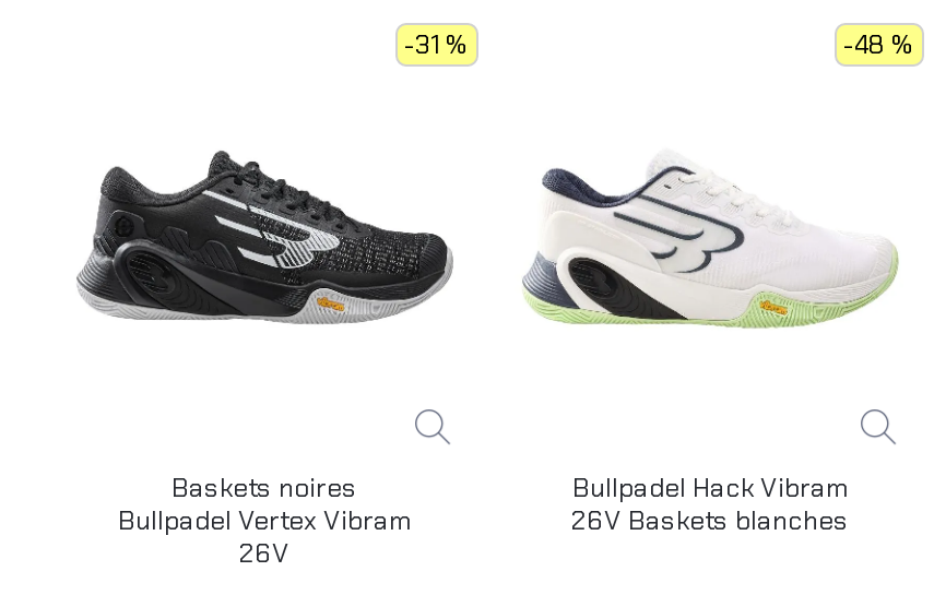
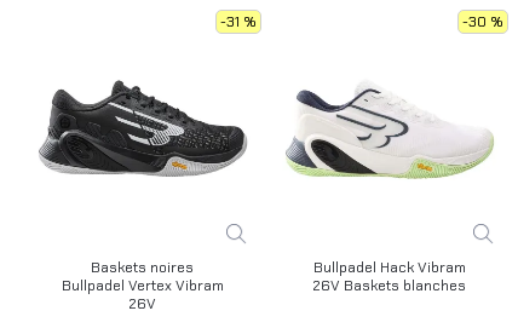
- -48 %
+ -30 %
